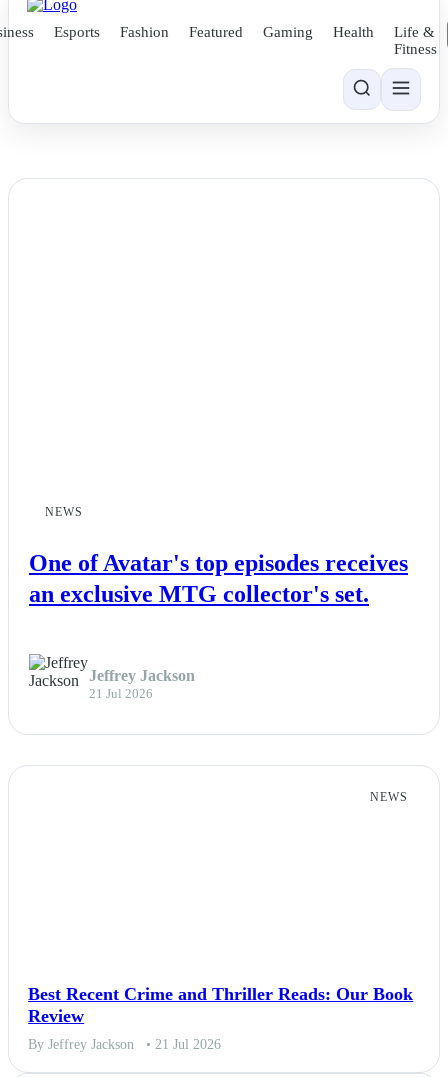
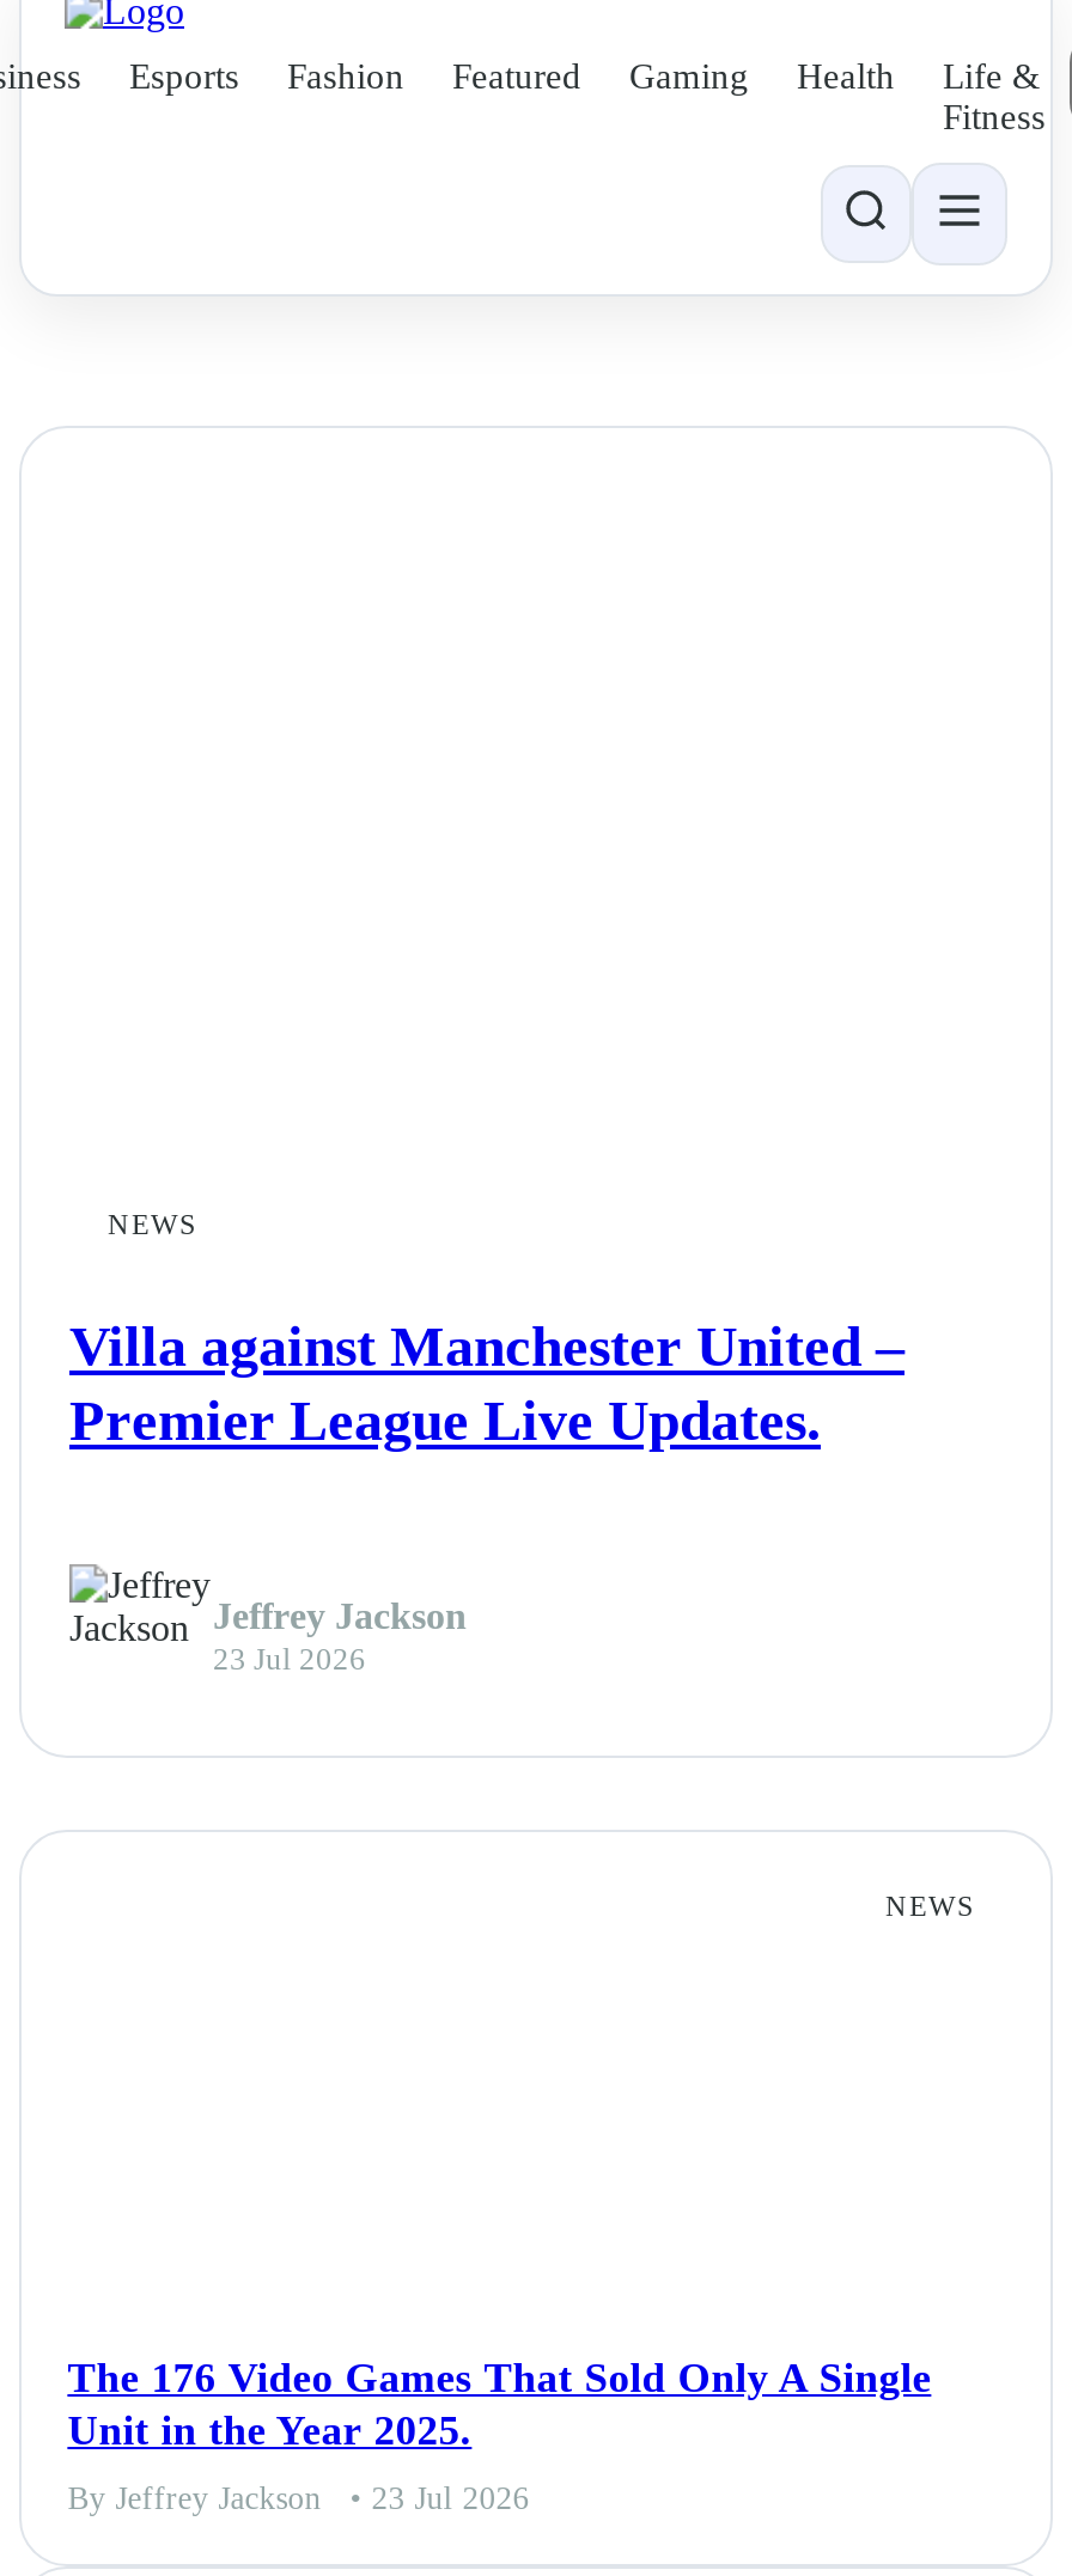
- One of Avatar's top episodes receives
- an exclusive MTG collector's set.
+ Villa against Manchester United –
+ Premier League Live Updates.

- 21 Jul 2026
+ 23 Jul 2026

- Best Recent Crime and Thriller Reads: Our Book
- Review
+ The 176 Video Games That Sold Only A Single
+ Unit in the Year 2025.

- By Jeffrey Jackson • 21 Jul 2026
+ By Jeffrey Jackson • 23 Jul 2026
